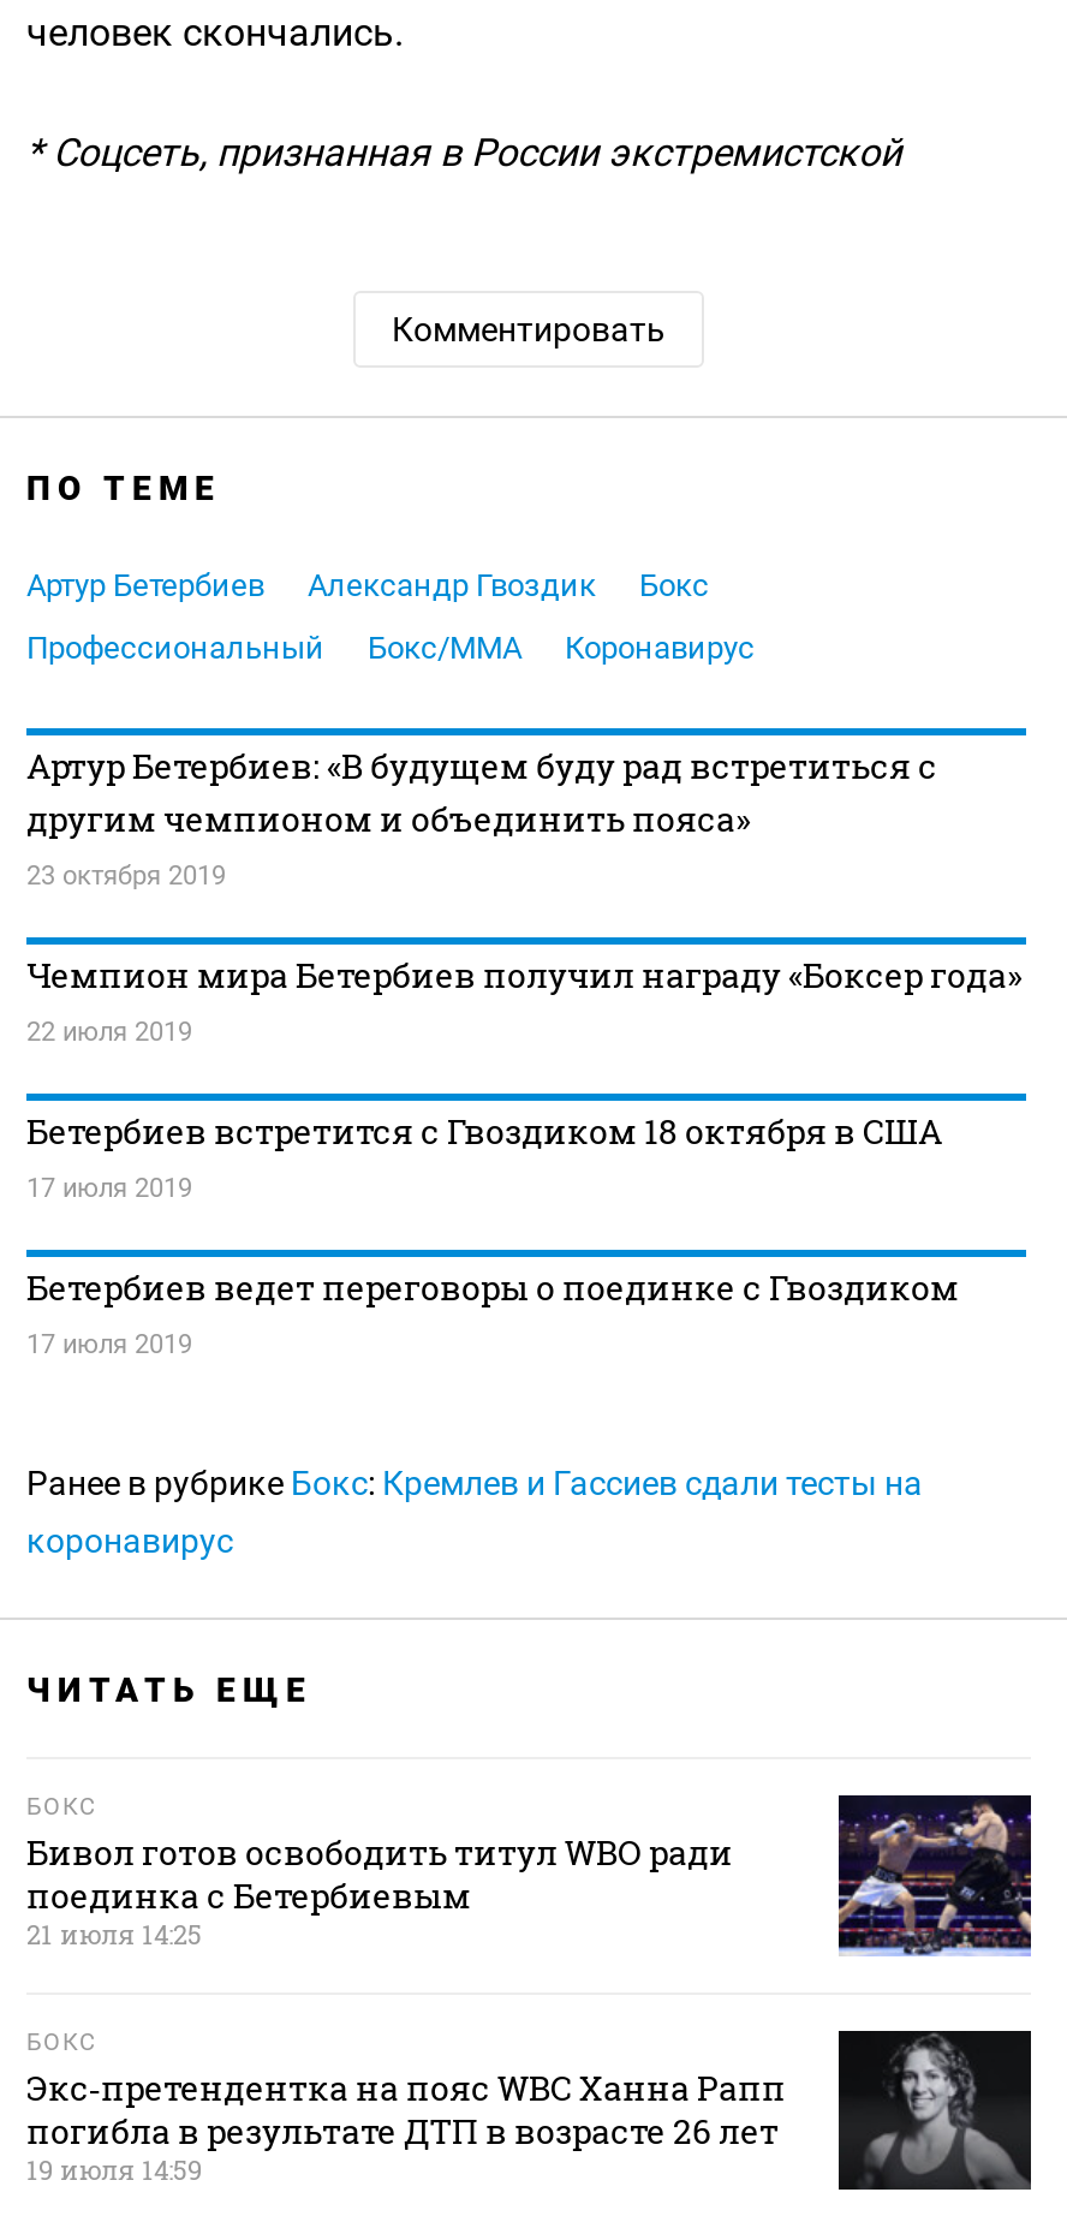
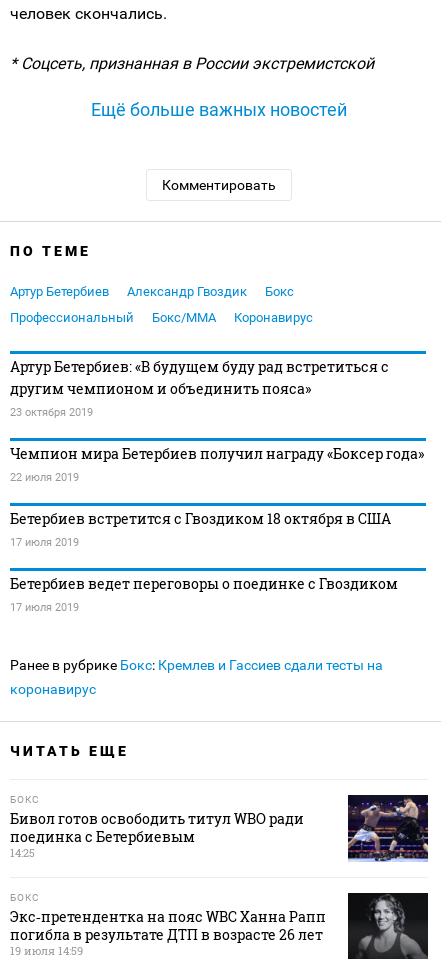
+ Ещё больше важных новостей

- 21 июля 14:25
+ 14:25
